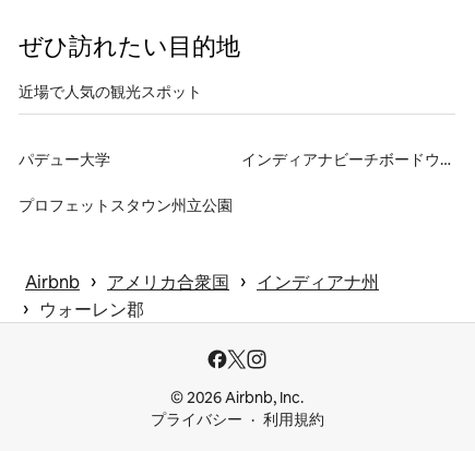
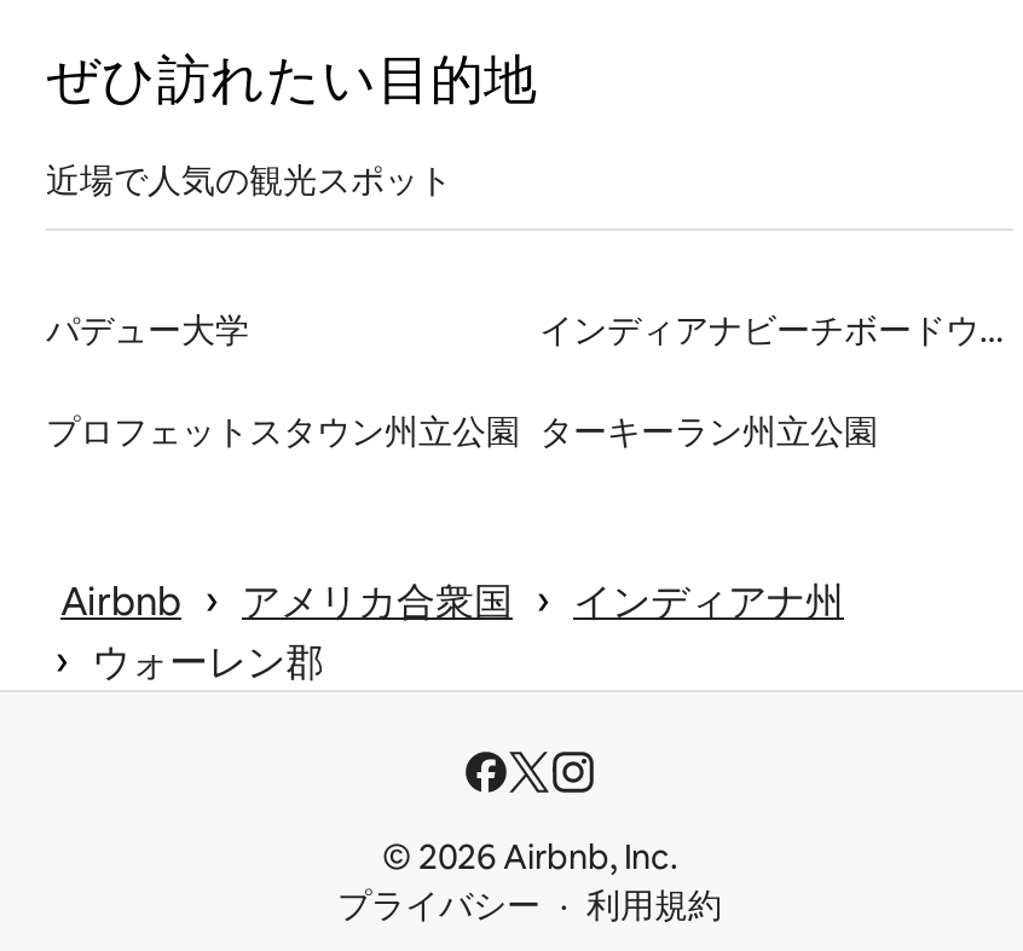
- プロフェットスタウン州立公園
+ プロフェットスタウン州立公園 ターキーラン州立公園
